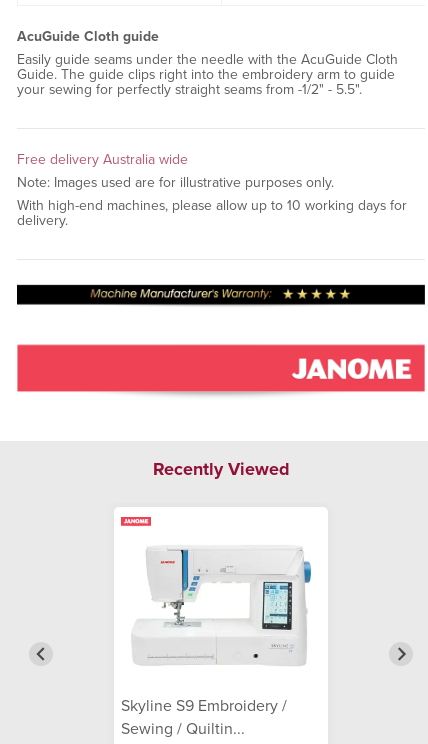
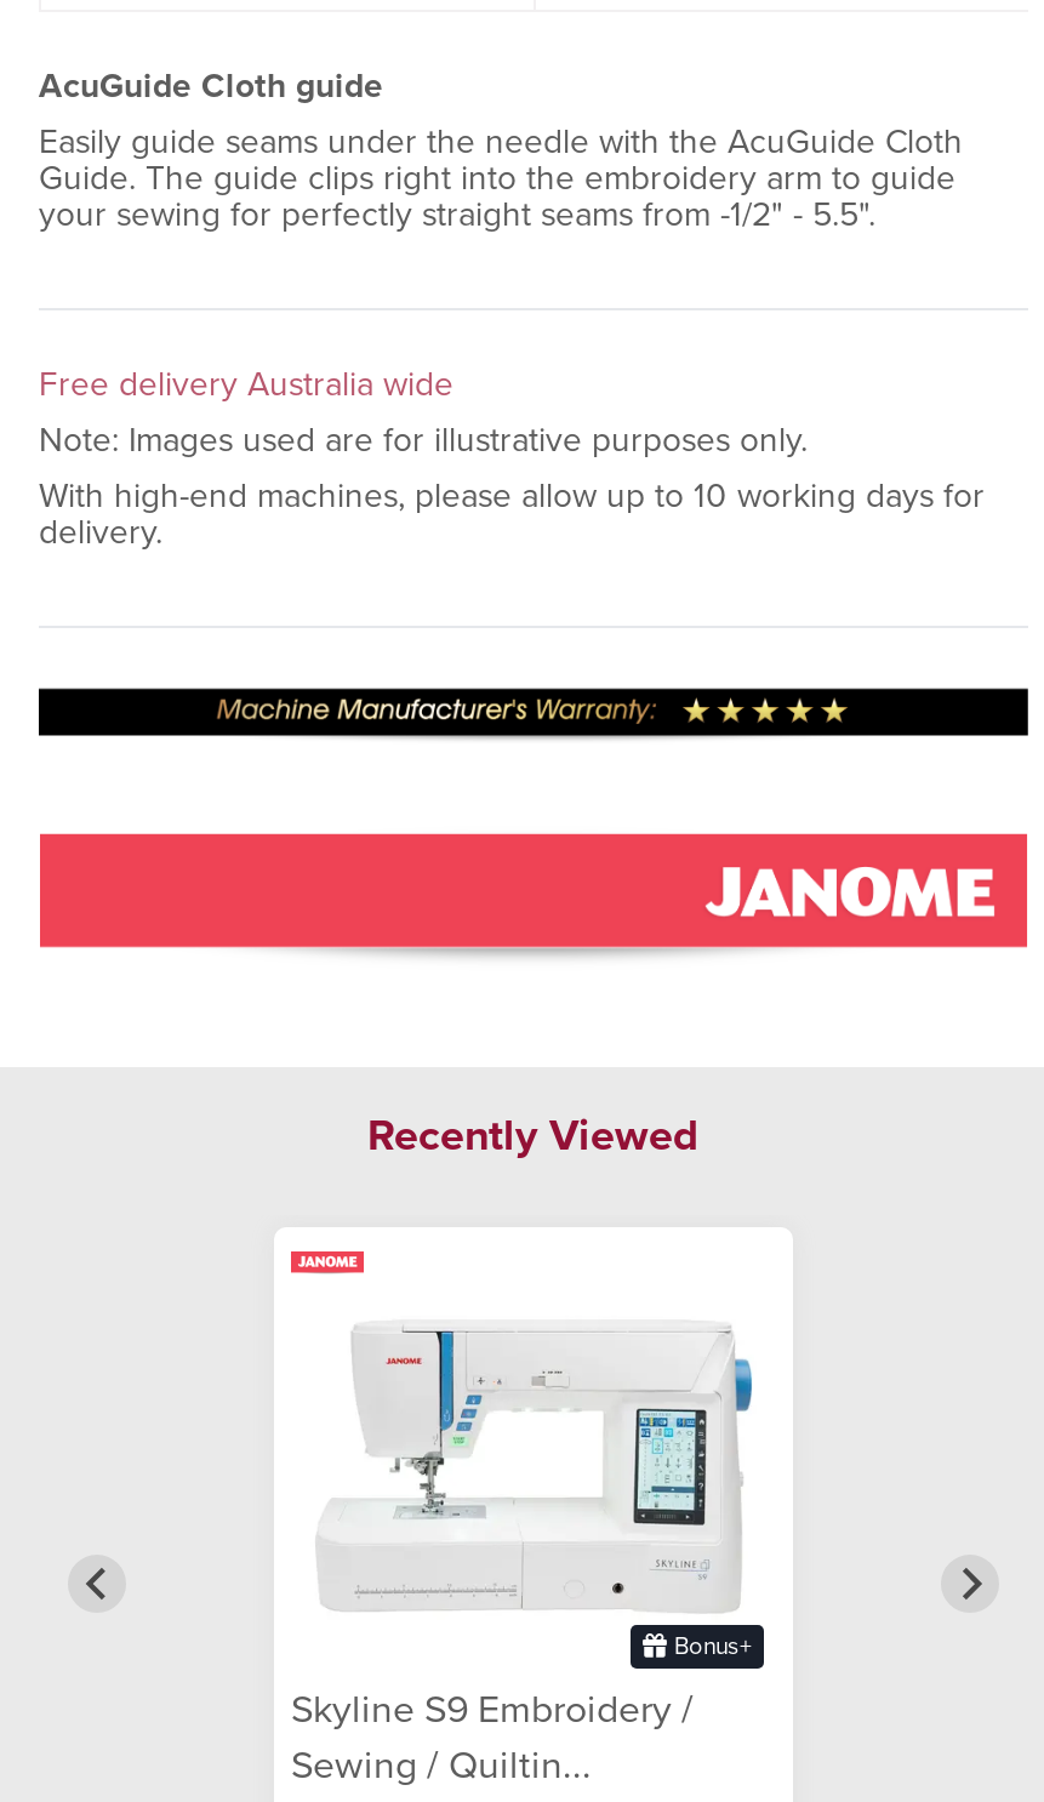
+ Bonus+
